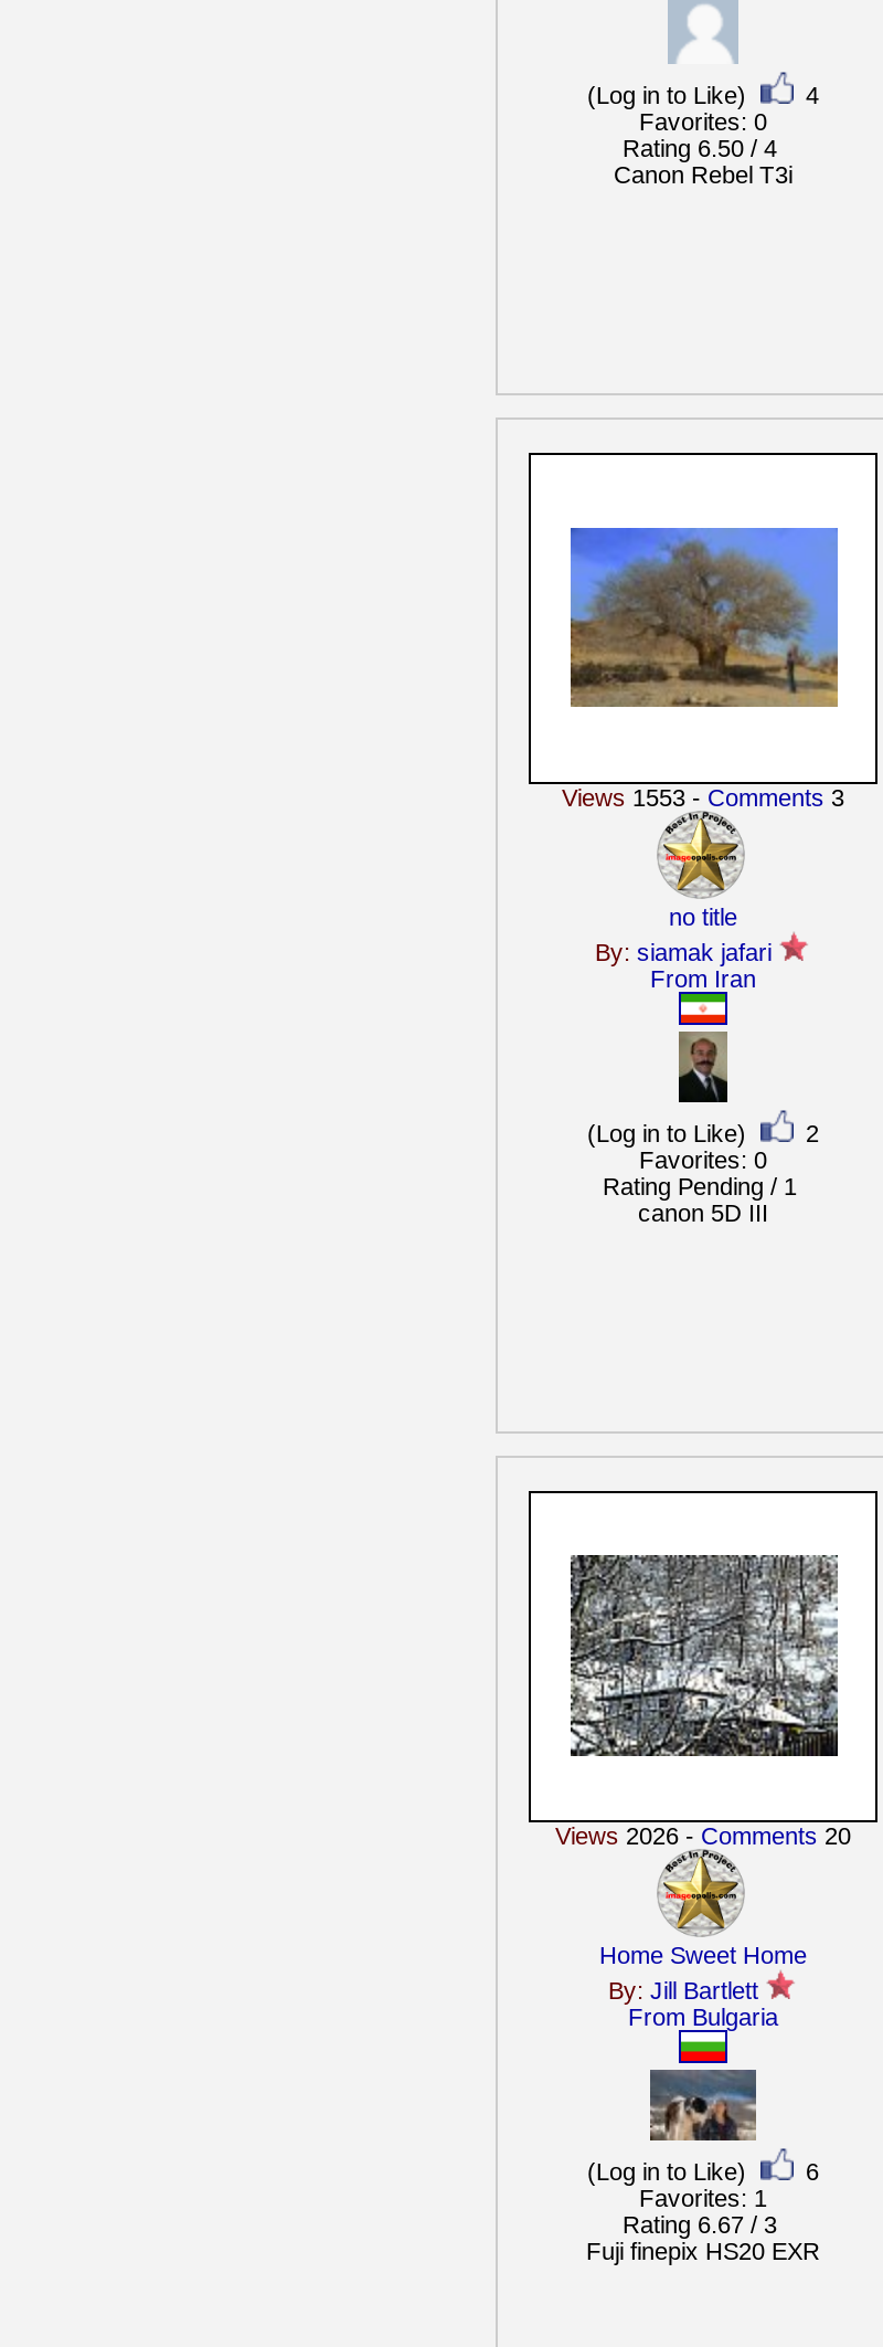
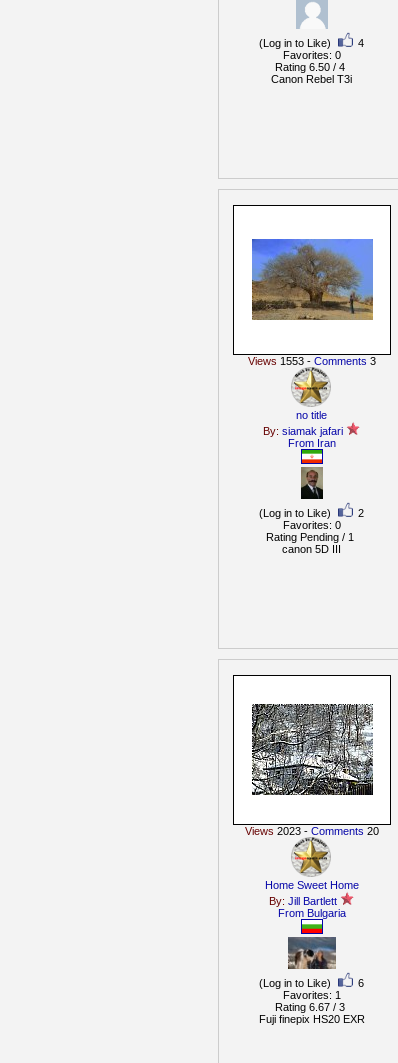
- Views2026 -Comments20
+ Views2023 -Comments20
